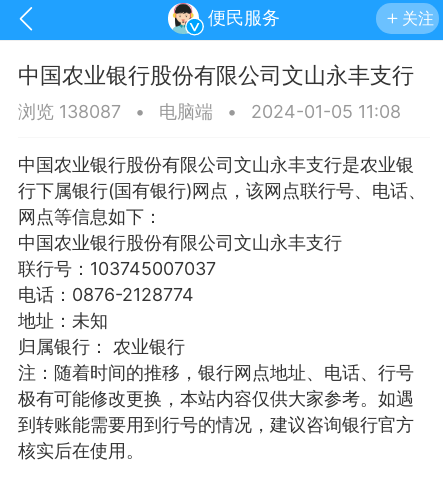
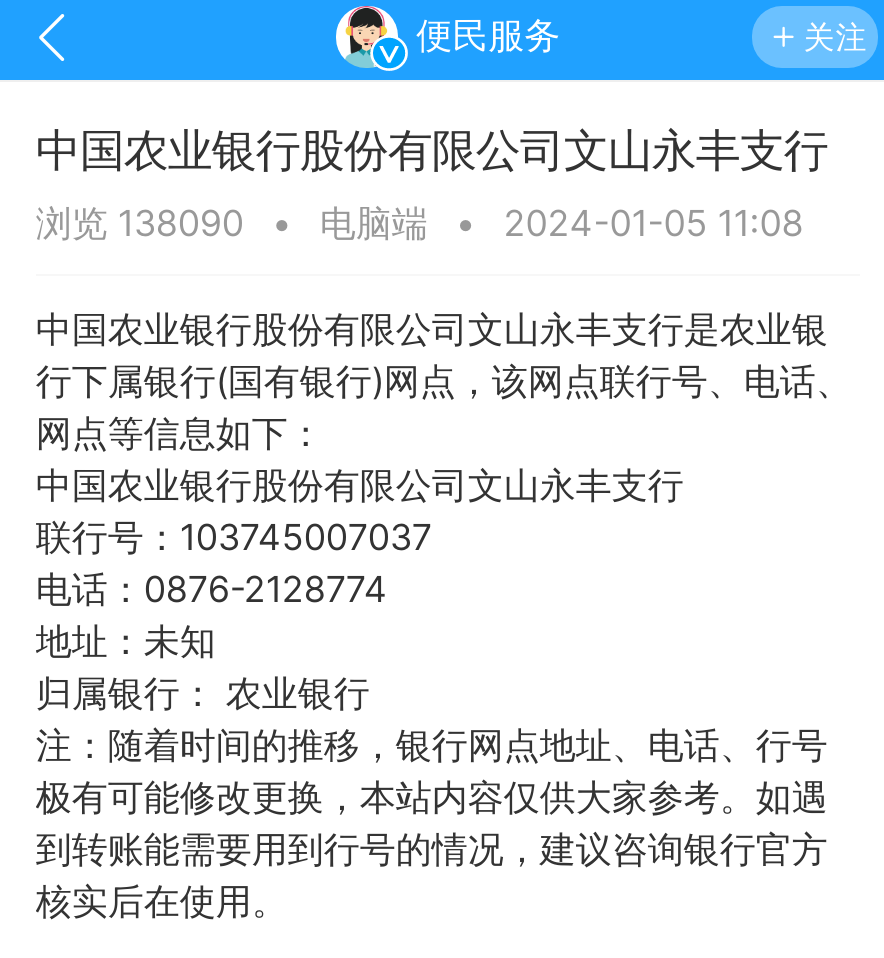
- 浏览 138087
+ 浏览 138090
